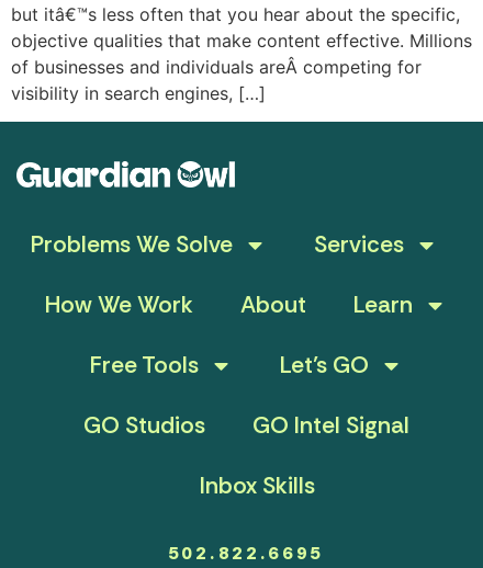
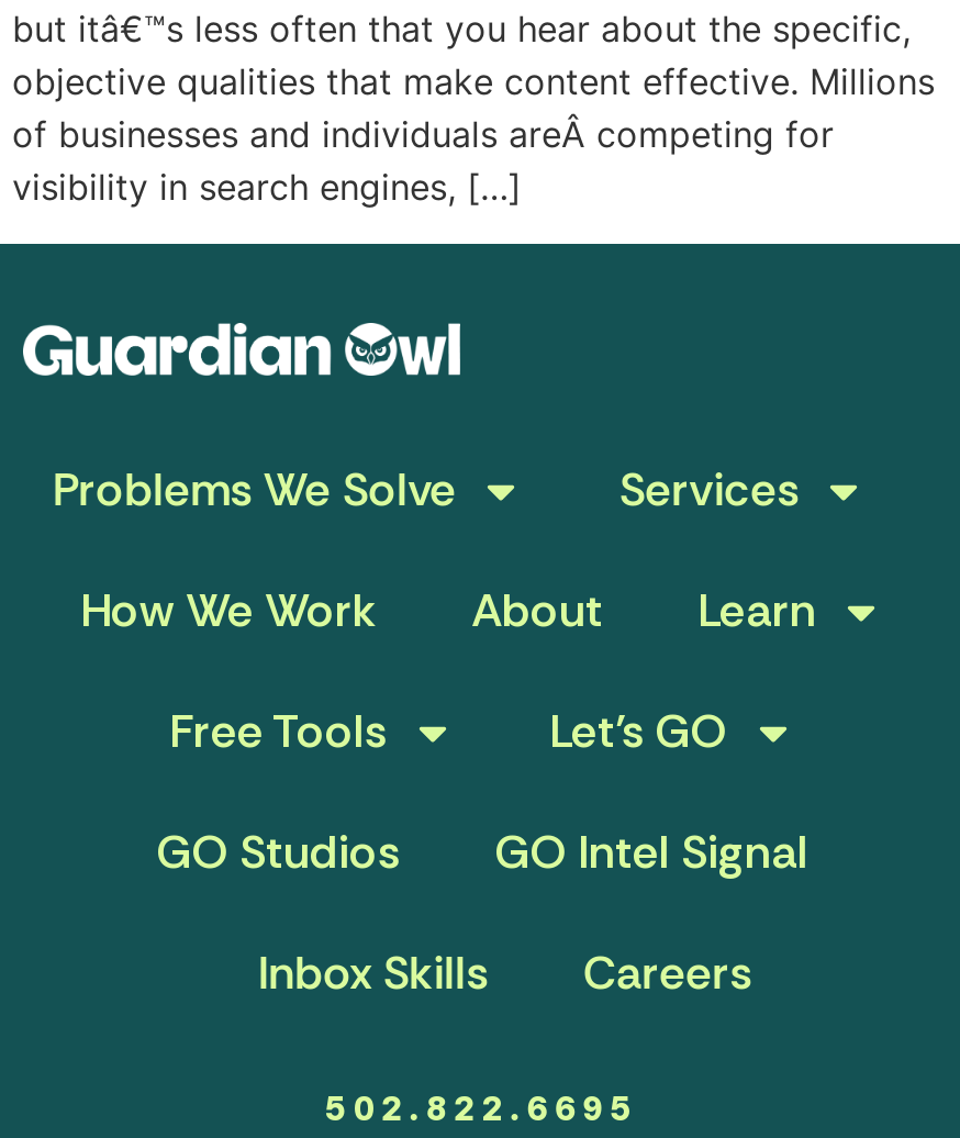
+ Careers
